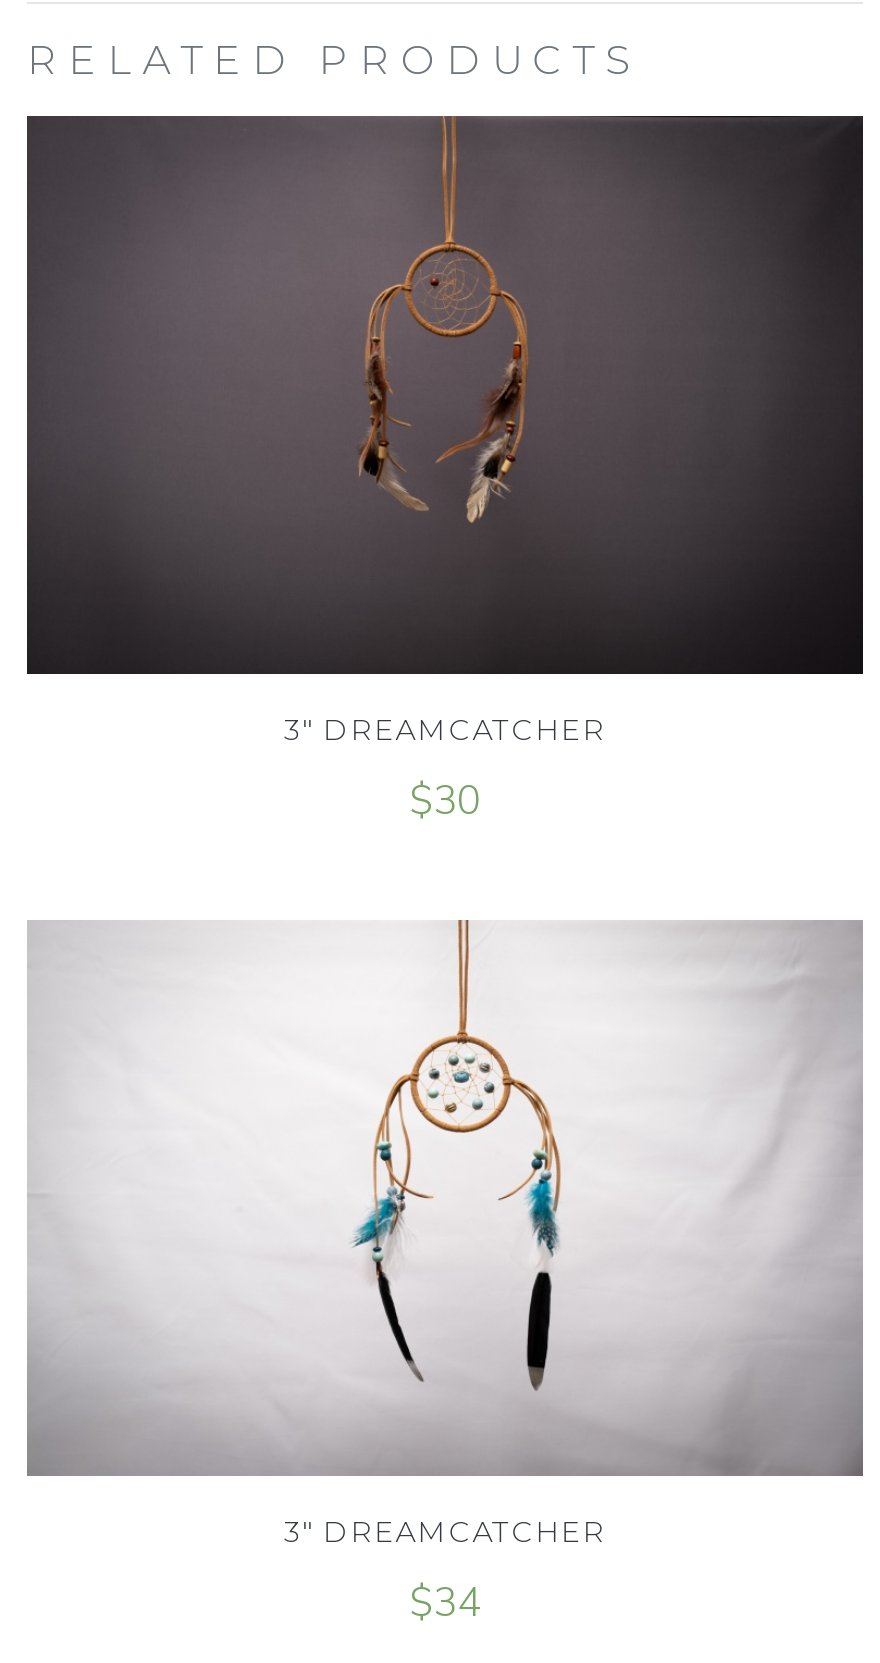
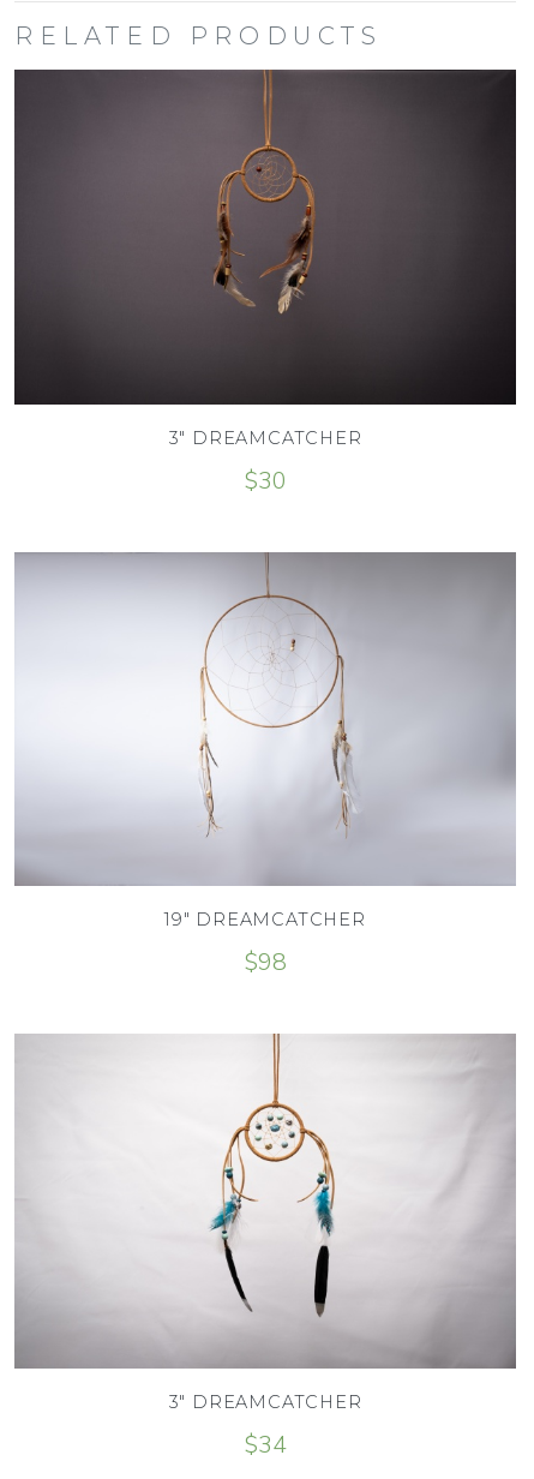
+ [image]
+ 19″ DREAMCATCHER
+ $98
